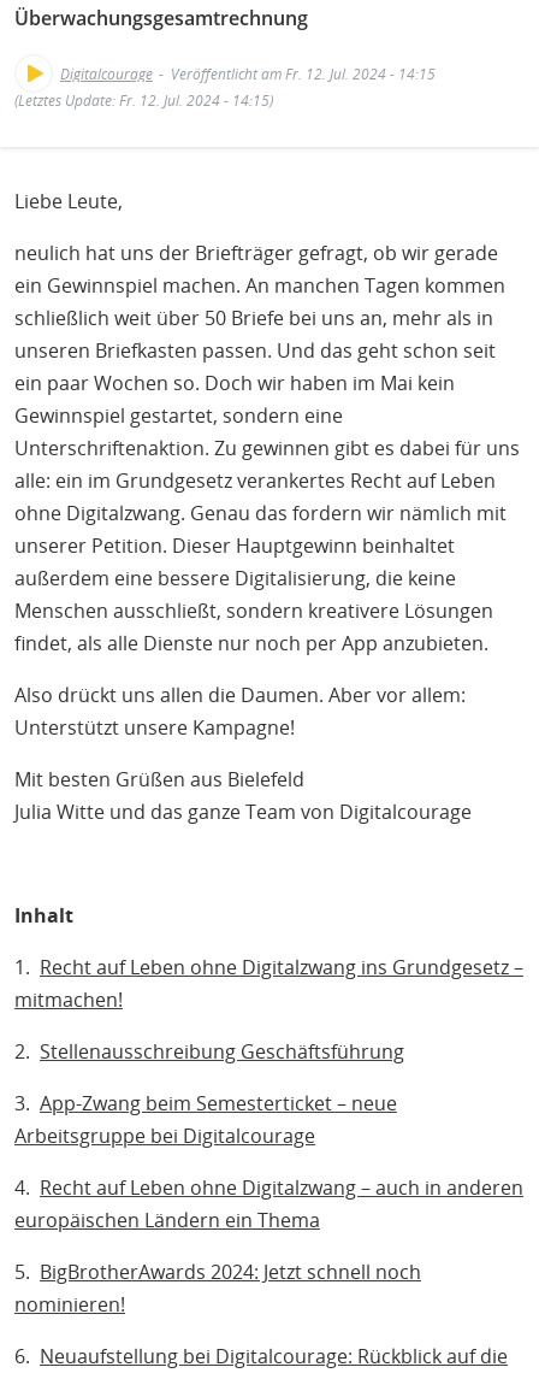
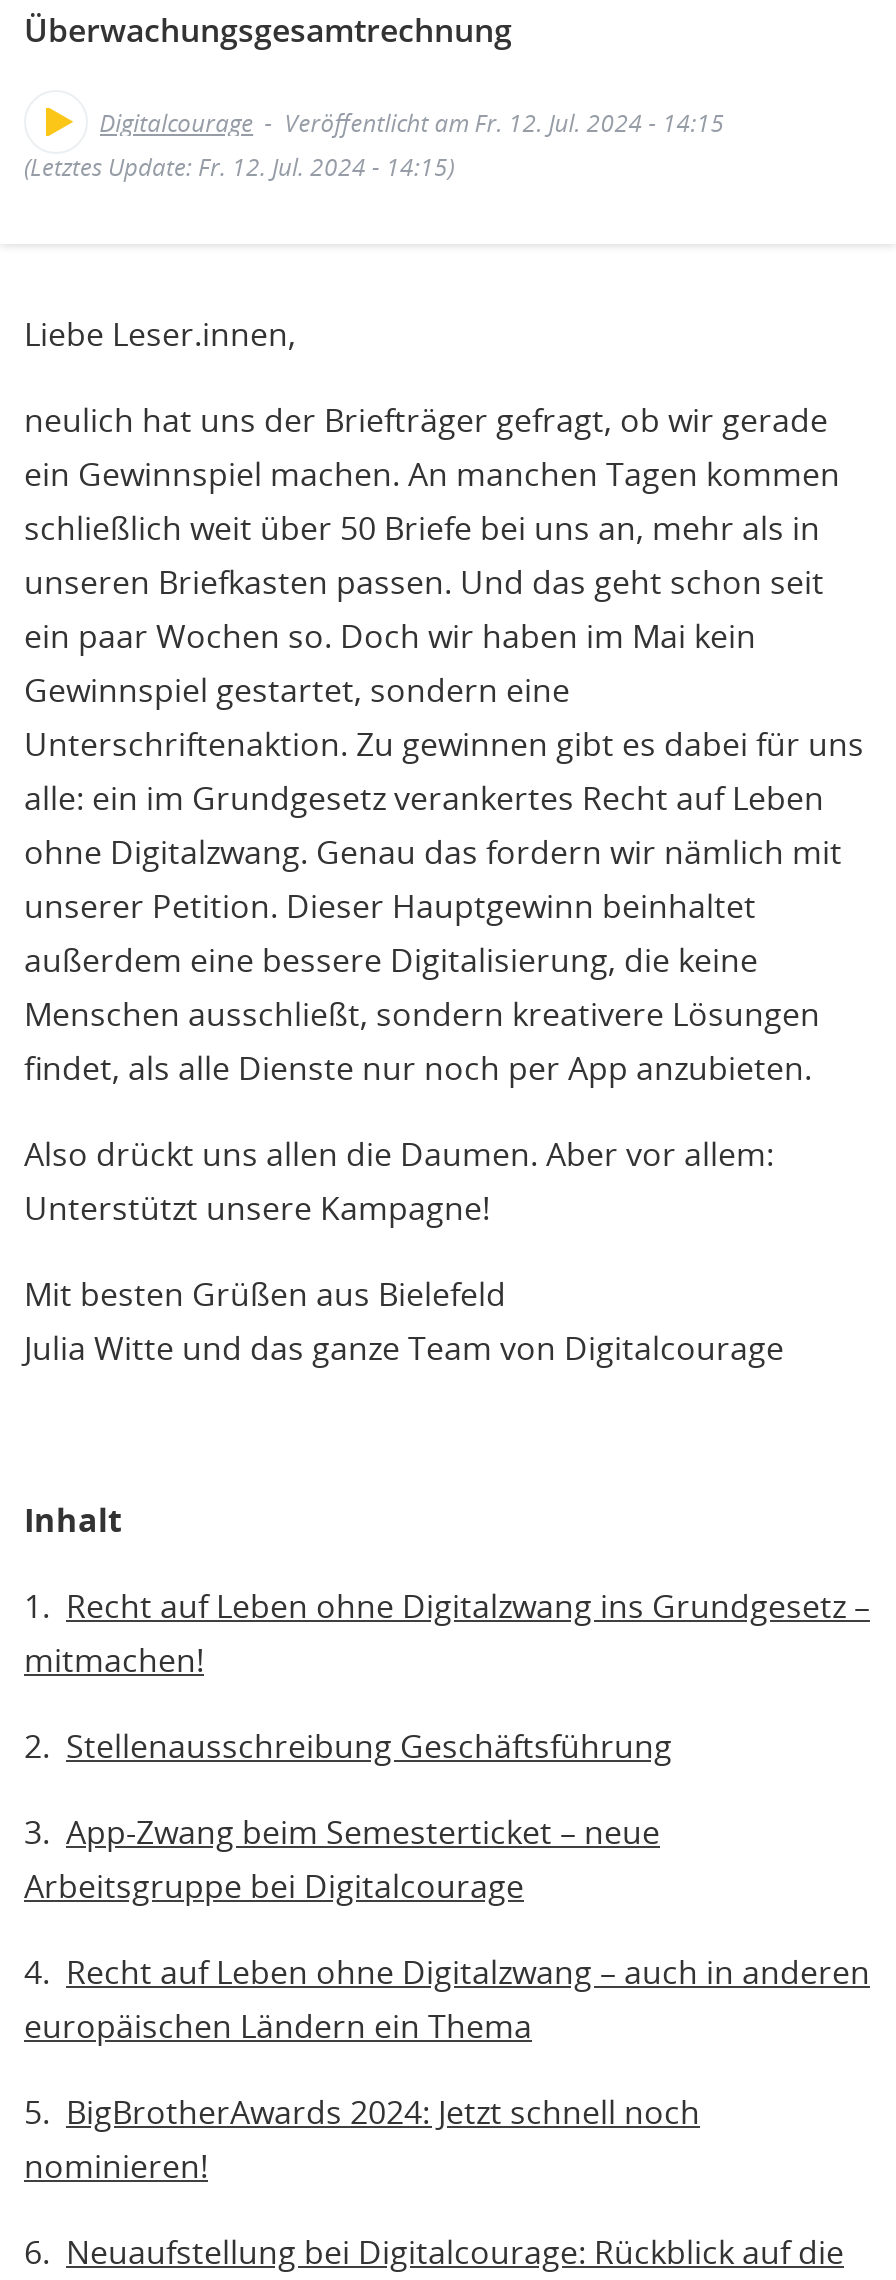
- Liebe Leute,
+ Liebe Leser.innen,
